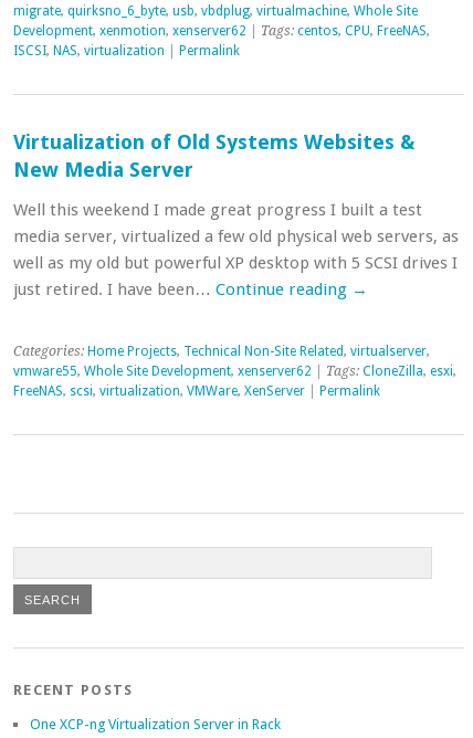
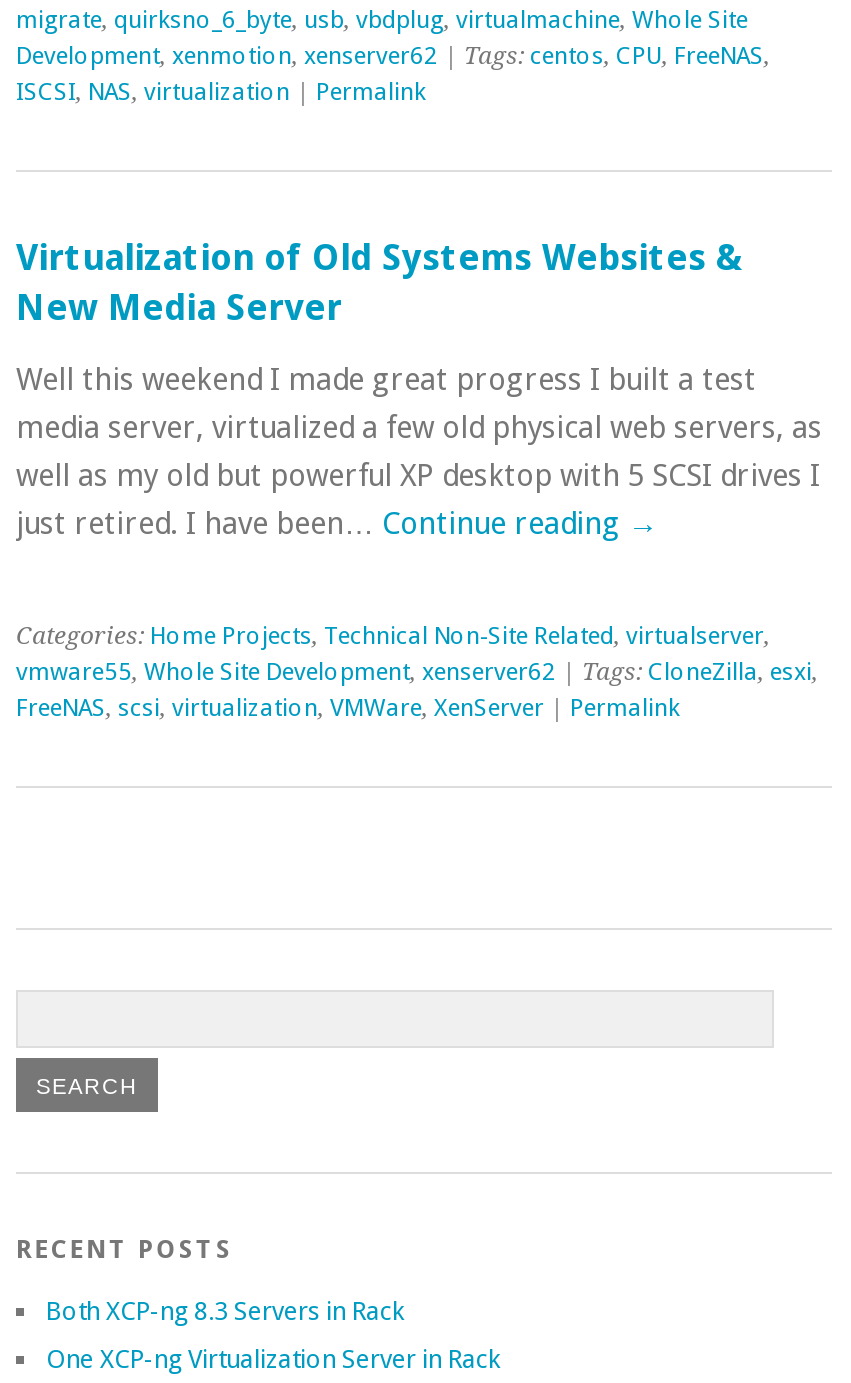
+ Both XCP-ng 8.3 Servers in Rack
